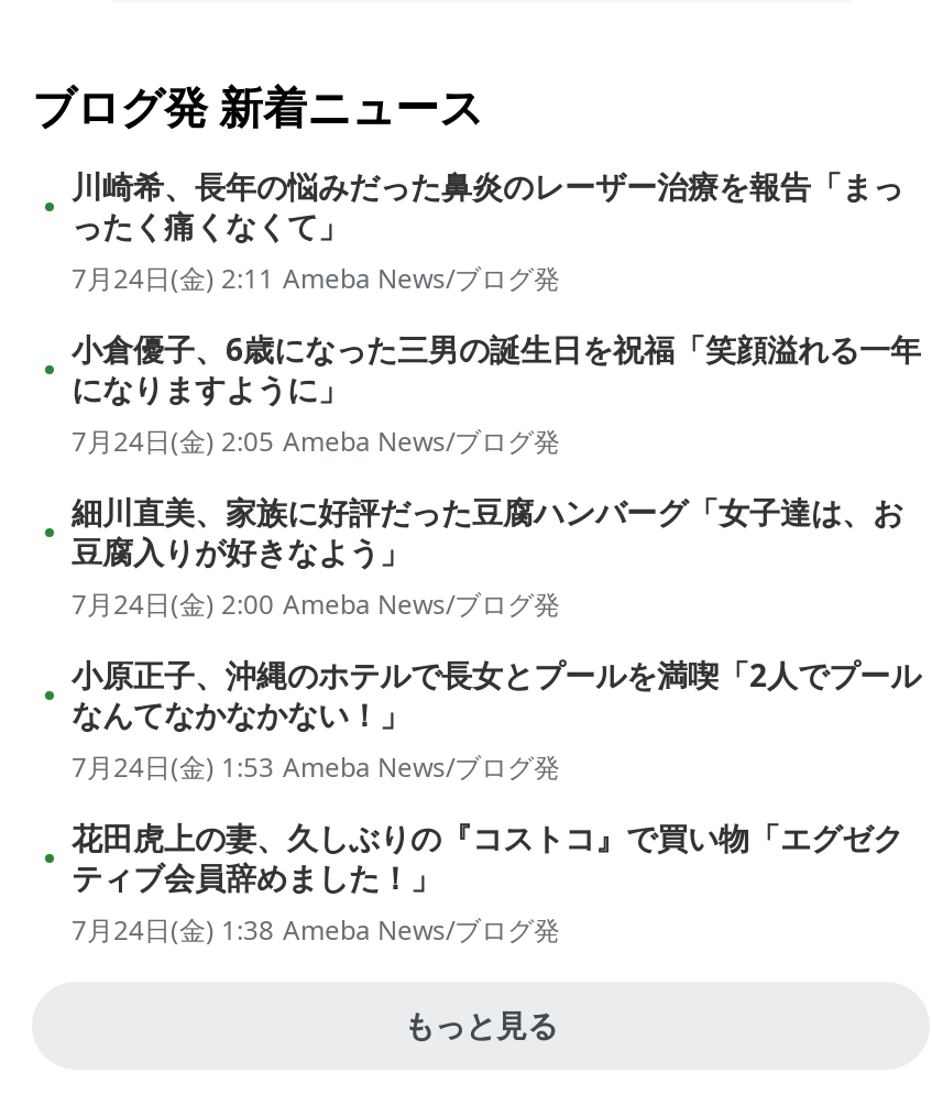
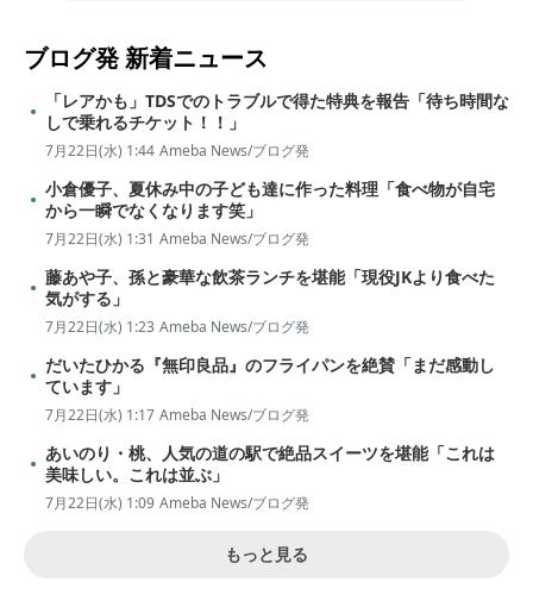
- 川崎希、長年の悩みだった鼻炎のレーザー治療を報告「まっ
- ったく痛くなくて」
- 7月24日(金) 2:11 Ameba News/ブログ発
+ 「レアかも」TDSでのトラブルで得た特典を報告「待ち時間な
+ しで乗れるチケット！！」
+ 7月22日(水) 1:44 Ameba News/ブログ発

- 小倉優子、6歳になった三男の誕生日を祝福「笑顔溢れる一年
- になりますように」
- 7月24日(金) 2:05 Ameba News/ブログ発
+ 小倉優子、夏休み中の子ども達に作った料理「食べ物が自宅
+ から一瞬でなくなります笑」
+ 7月22日(水) 1:31 Ameba News/ブログ発

- 細川直美、家族に好評だった豆腐ハンバーグ「女子達は、お
- 豆腐入りが好きなよう」
- 7月24日(金) 2:00 Ameba News/ブログ発
+ 藤あや子、孫と豪華な飲茶ランチを堪能「現役JKより食べた
+ 気がする」
+ 7月22日(水) 1:23 Ameba News/ブログ発

- 小原正子、沖縄のホテルで長女とプールを満喫「2人でプール
- なんてなかなかない！」
- 7月24日(金) 1:53 Ameba News/ブログ発
+ だいたひかる『無印良品』のフライパンを絶賛「まだ感動し
+ ています」
+ 7月22日(水) 1:17 Ameba News/ブログ発

- 花田虎上の妻、久しぶりの『コストコ』で買い物「エグゼク
- ティブ会員辞めました！」
- 7月24日(金) 1:38 Ameba News/ブログ発
+ あいのり・桃、人気の道の駅で絶品スイーツを堪能「これは
+ 美味しい。これは並ぶ」
+ 7月22日(水) 1:09 Ameba News/ブログ発
